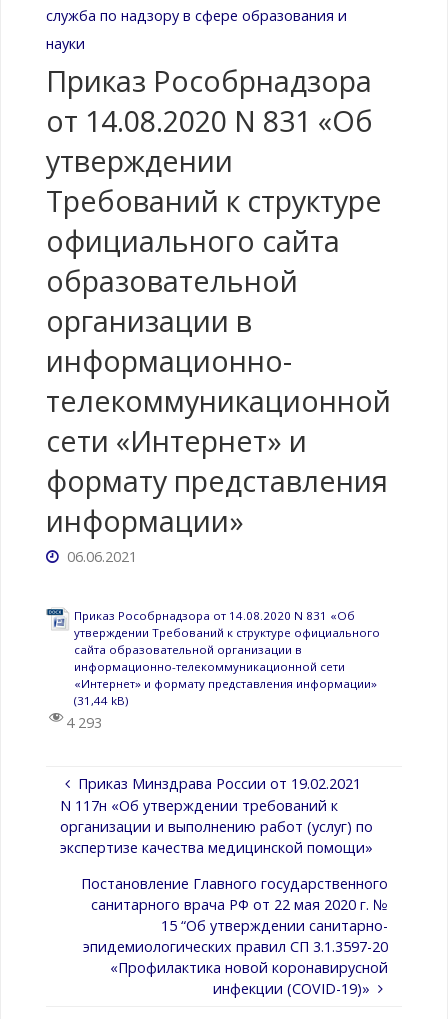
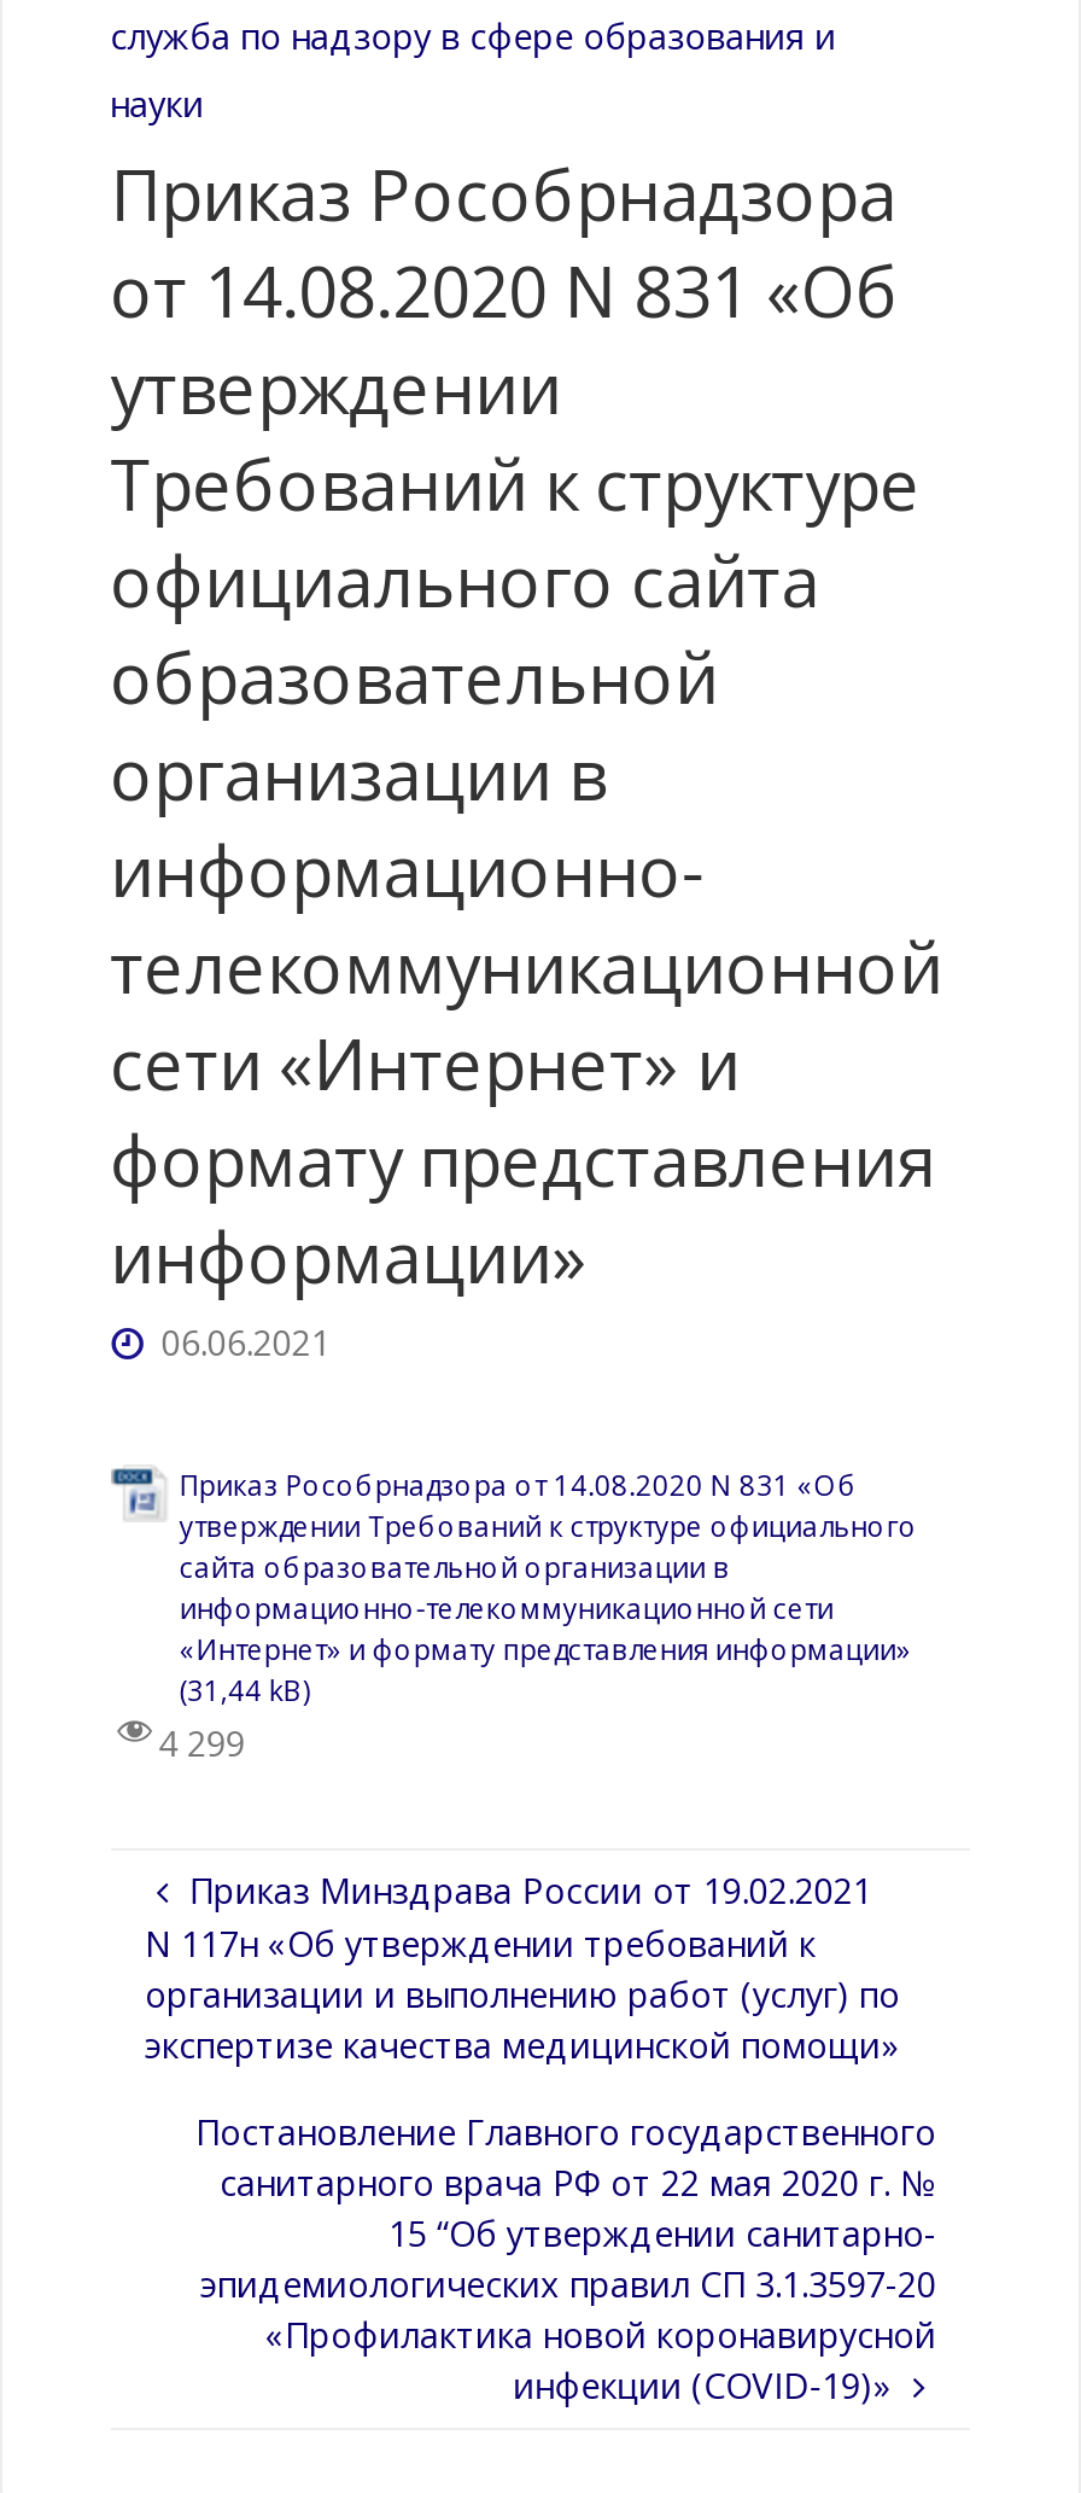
- 4 293
+ 4 299
